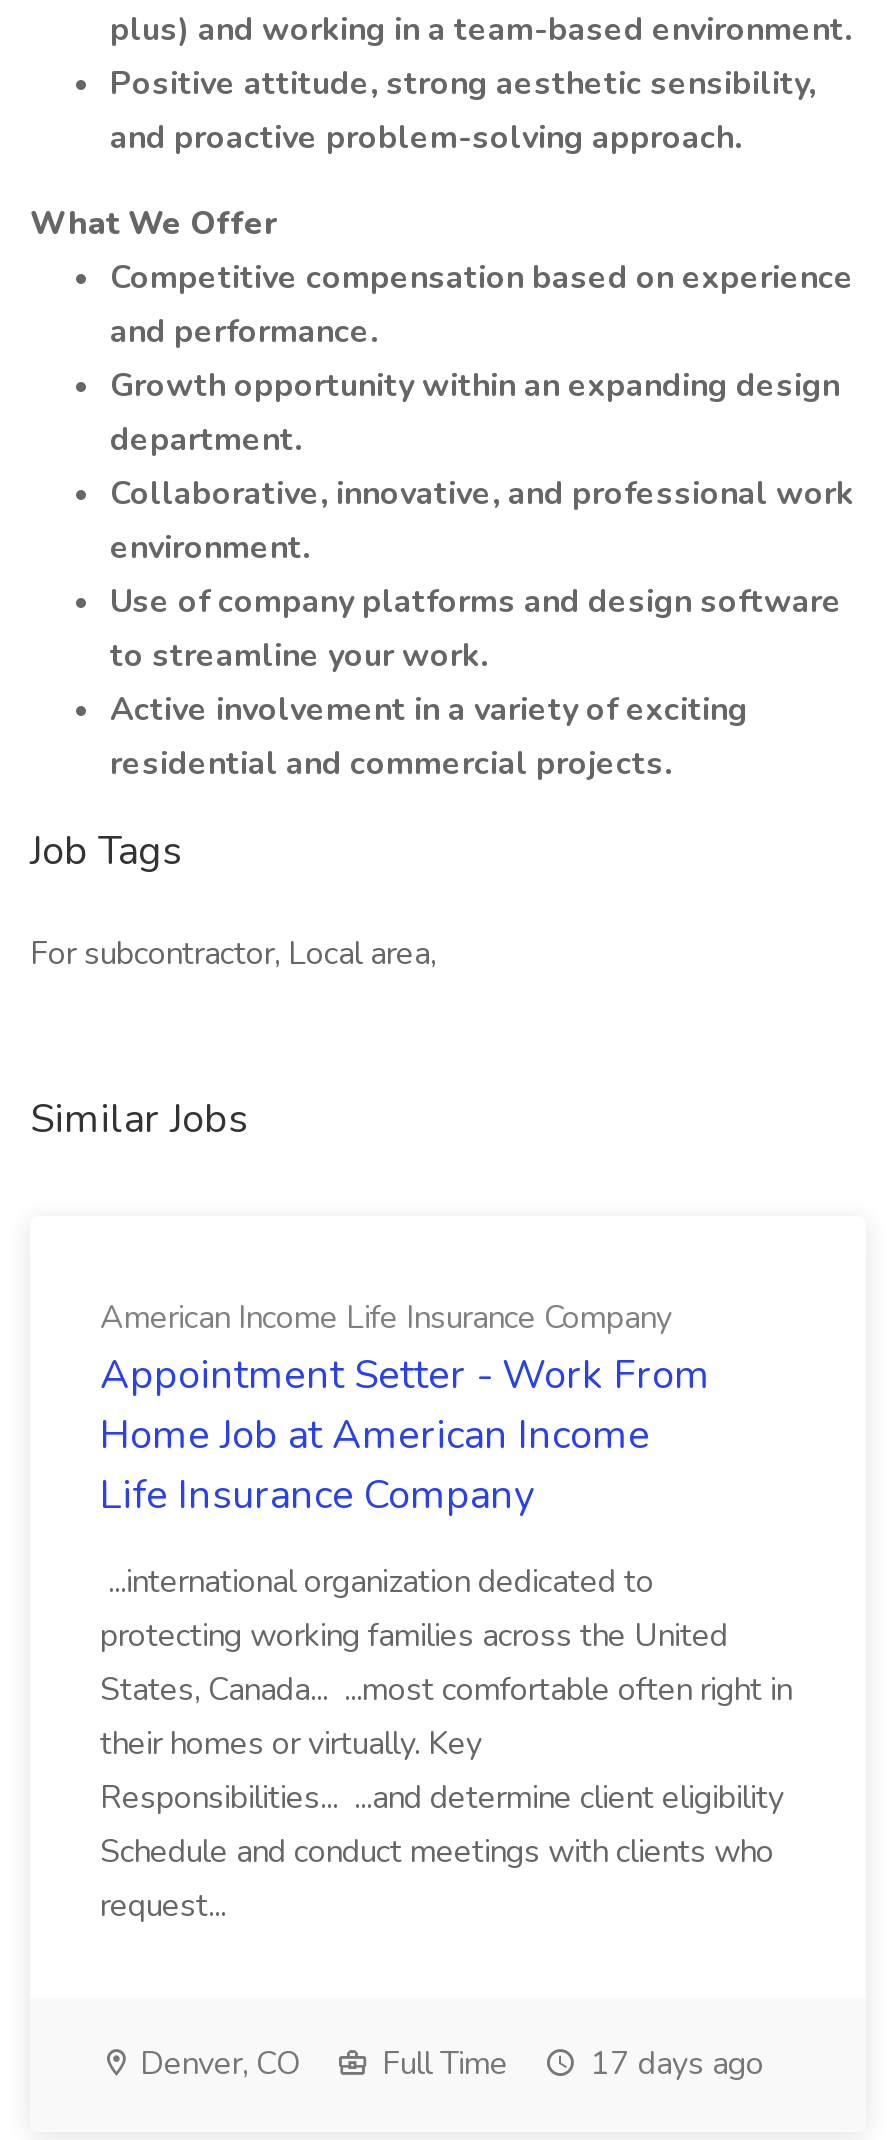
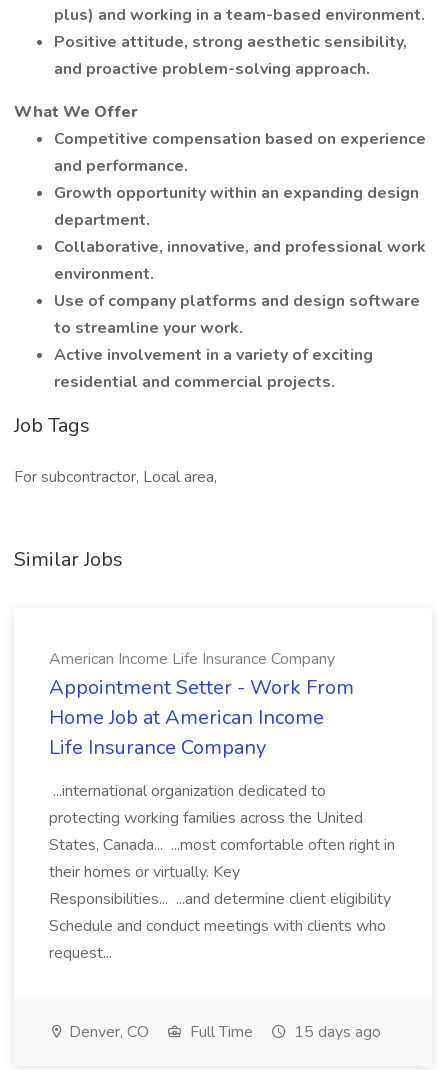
- Denver, CO Full Time 17 days ago
+ Denver, CO Full Time 15 days ago
